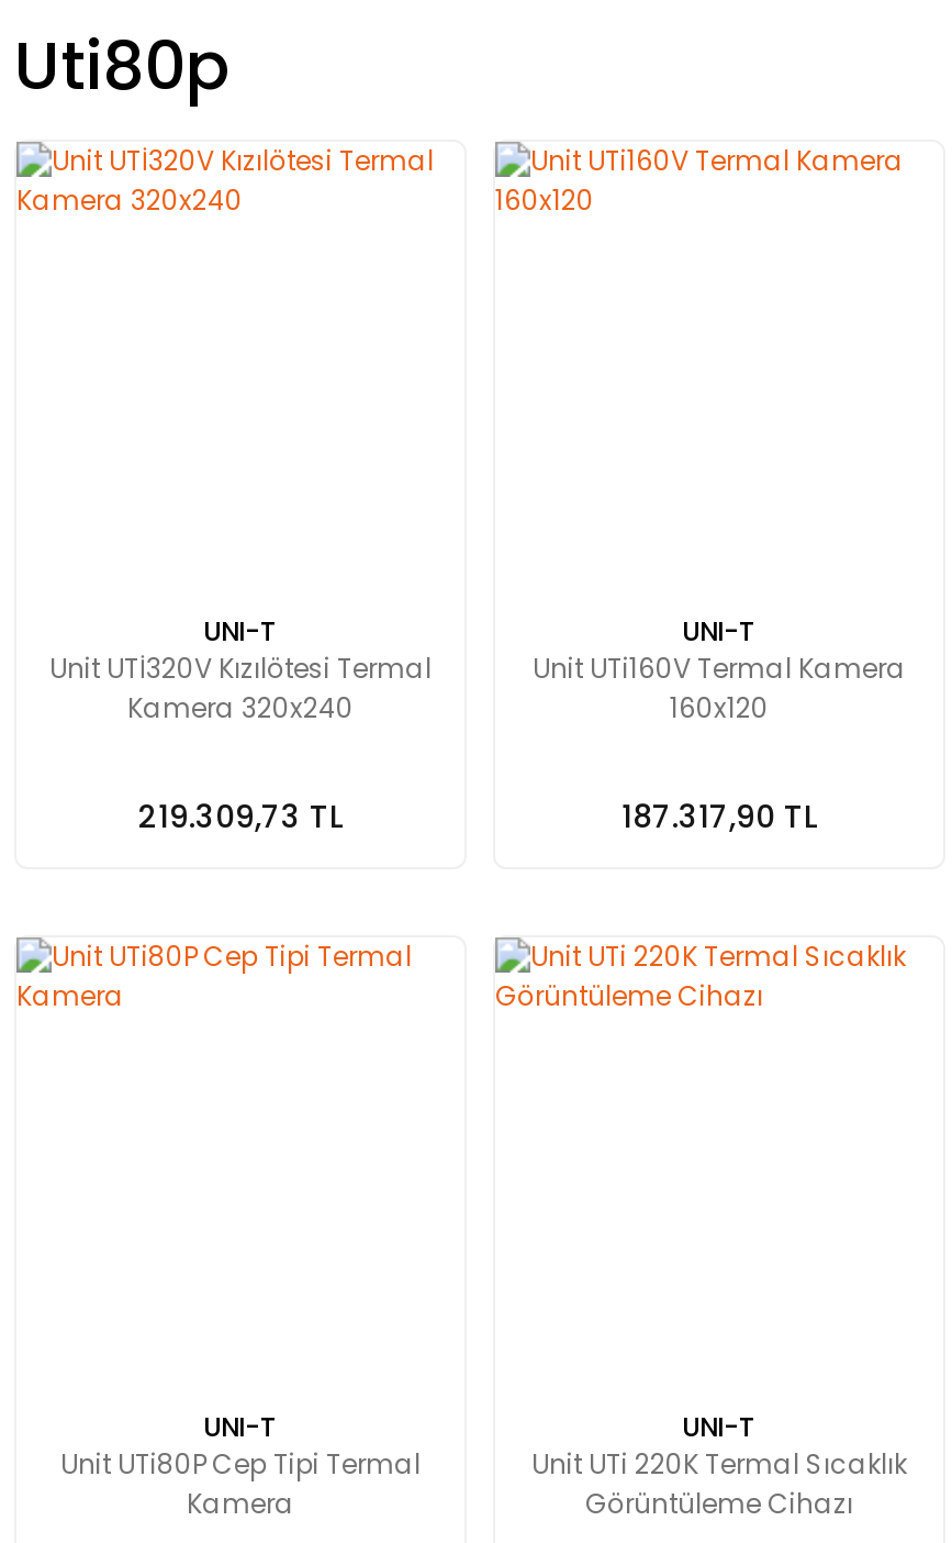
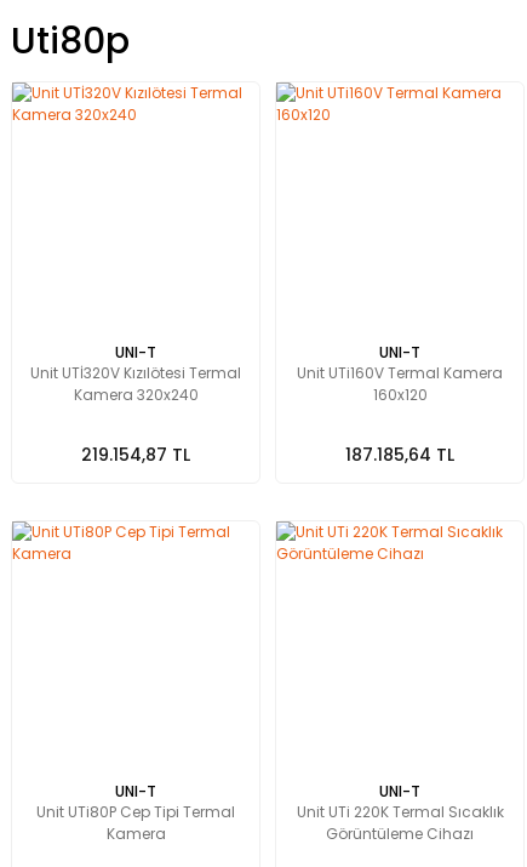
- 219.309,73 TL
+ 219.154,87 TL

- 187.317,90 TL
+ 187.185,64 TL
